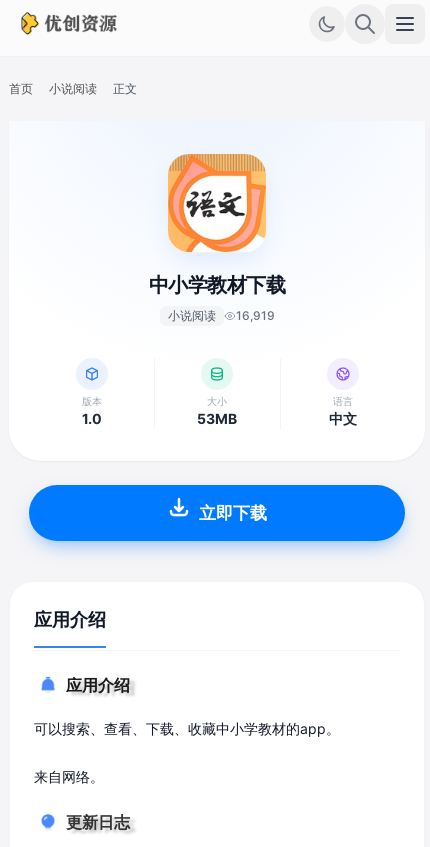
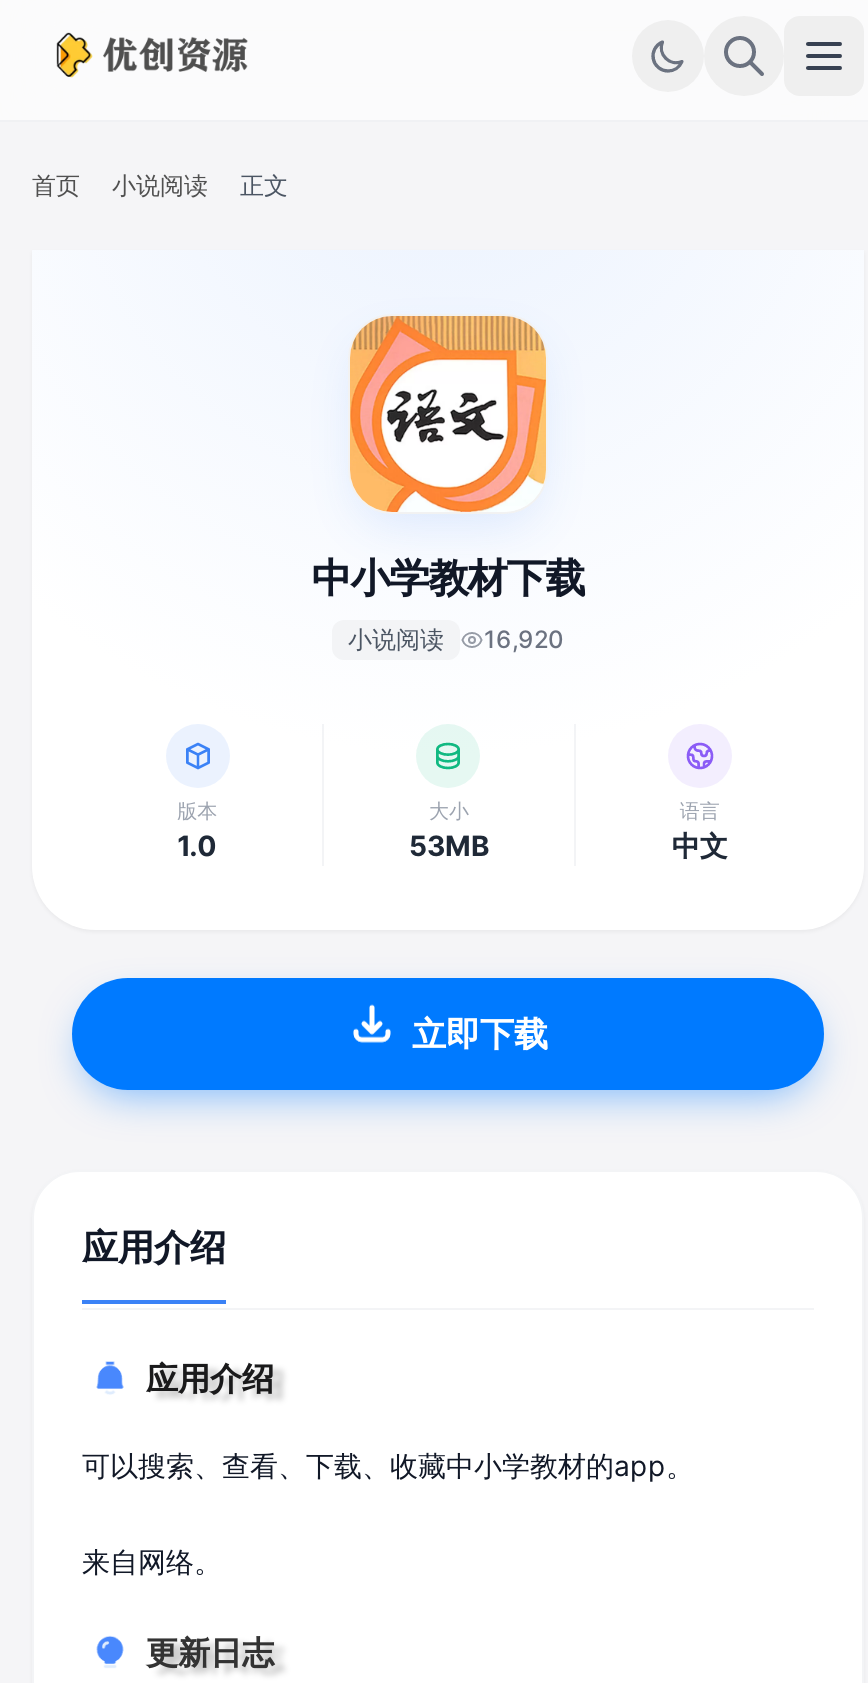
- 小说阅读 16,919
+ 小说阅读 16,920
